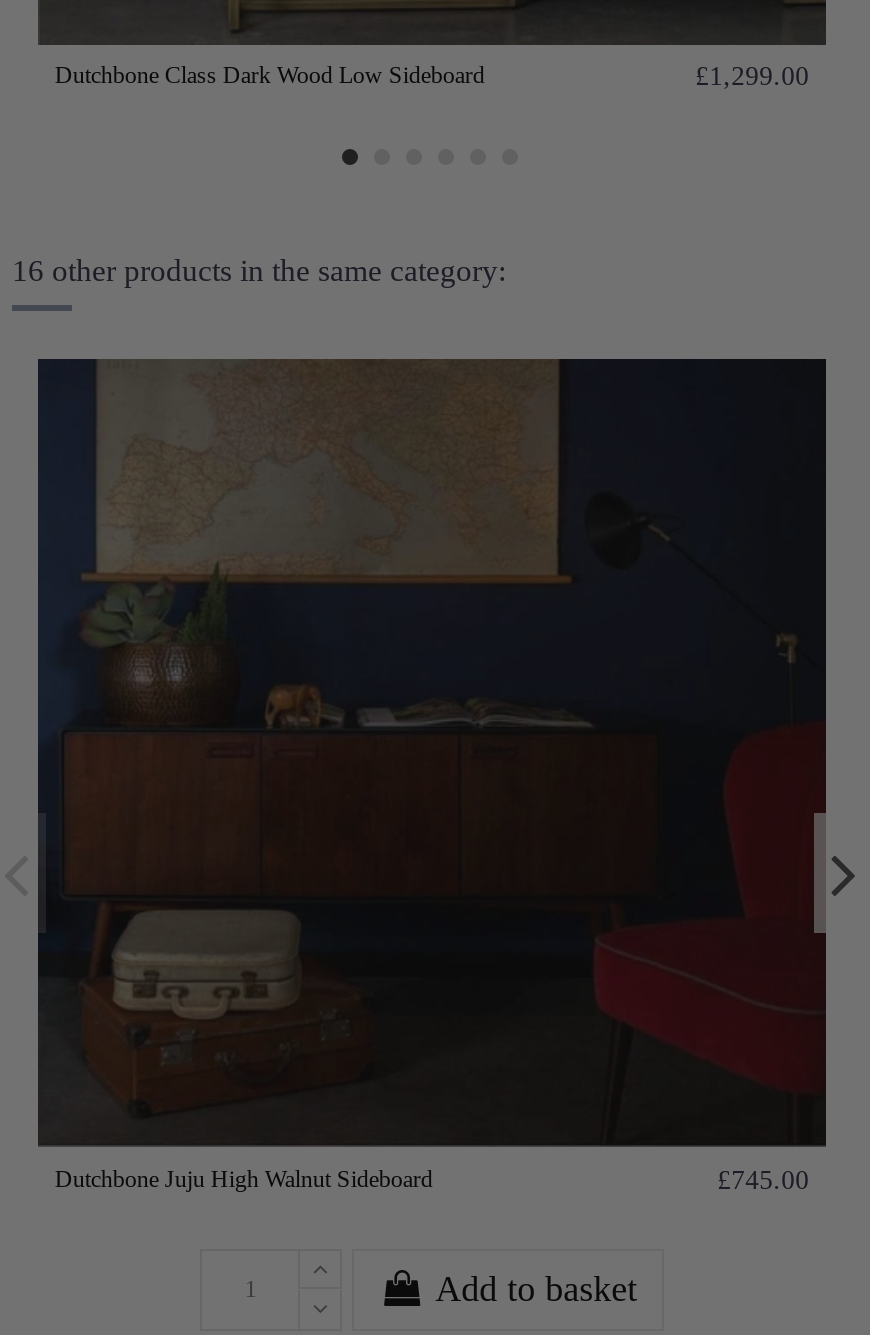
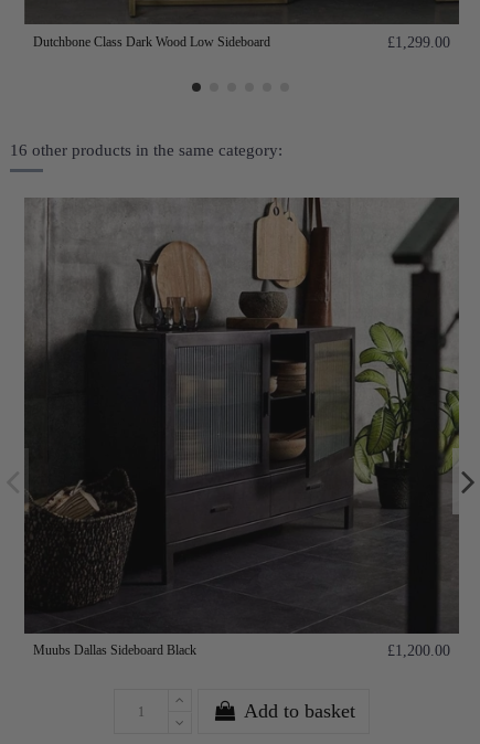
- [image]
- Dutchbone Juju High Walnut Sideboard
- £745.00
+ [image]
+ Muubs Dallas Sideboard Black
+ £1,200.00
